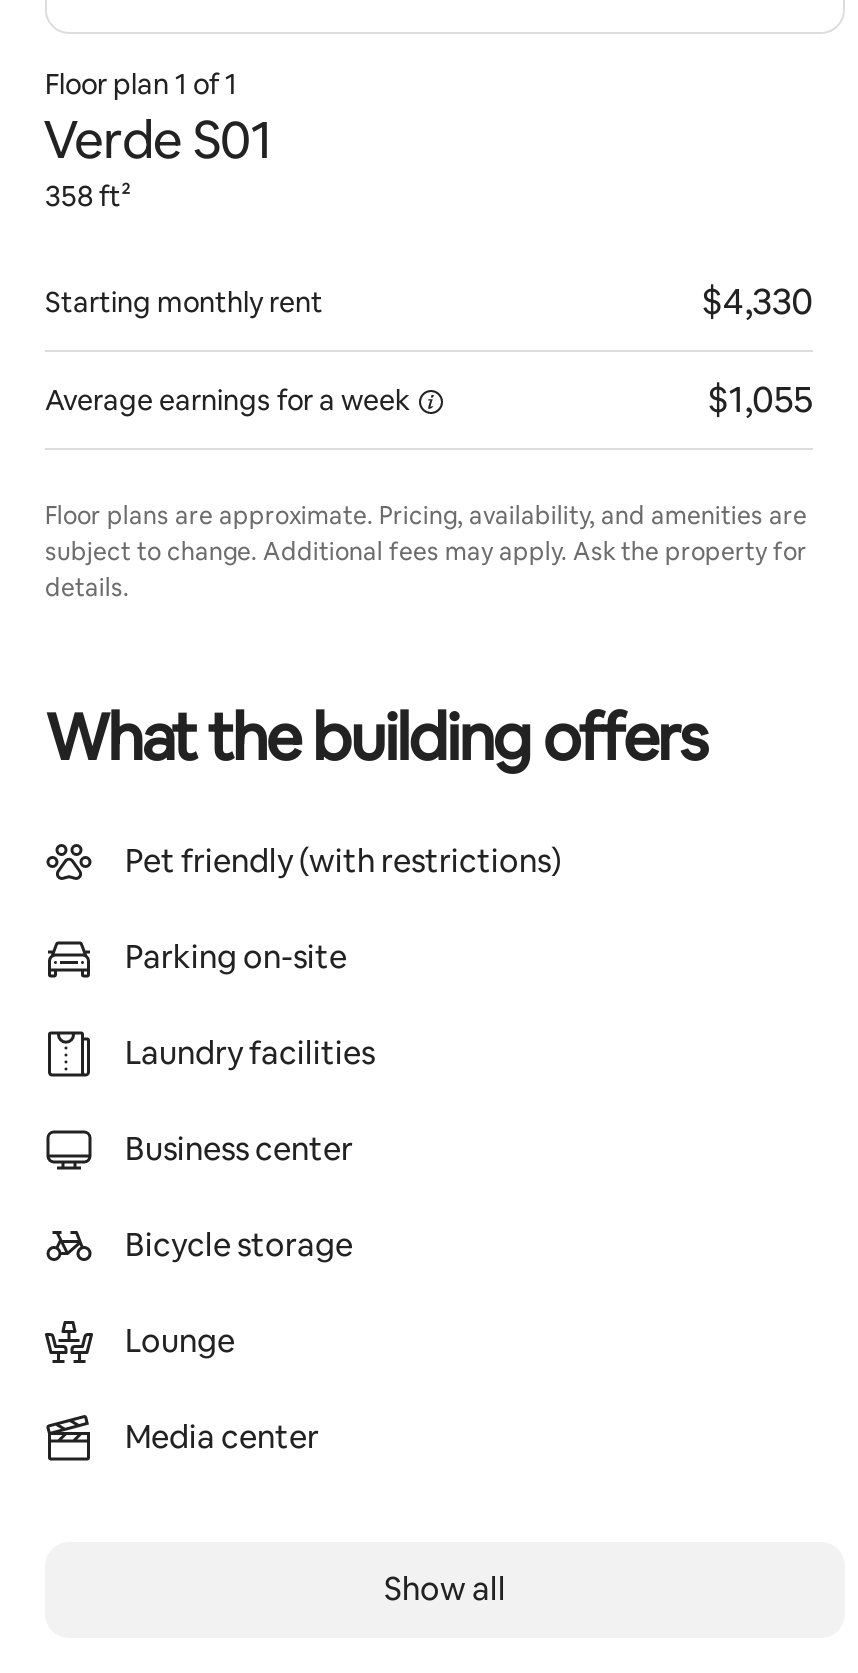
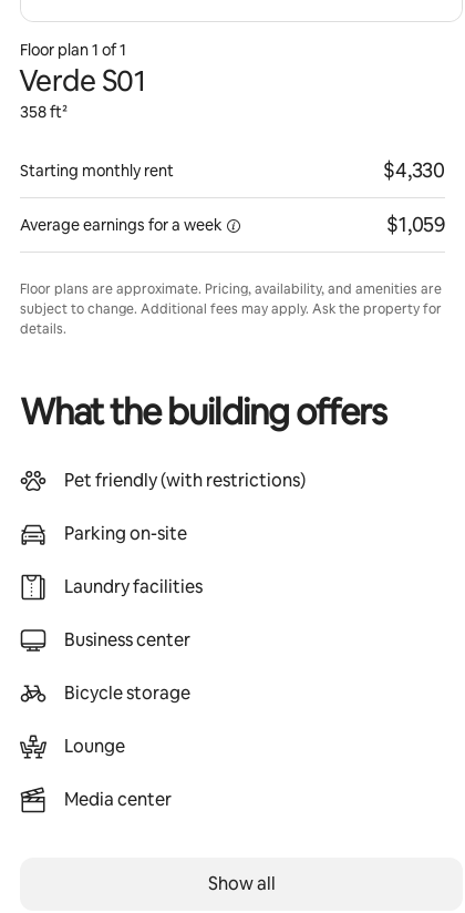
- $1,055
+ $1,059
